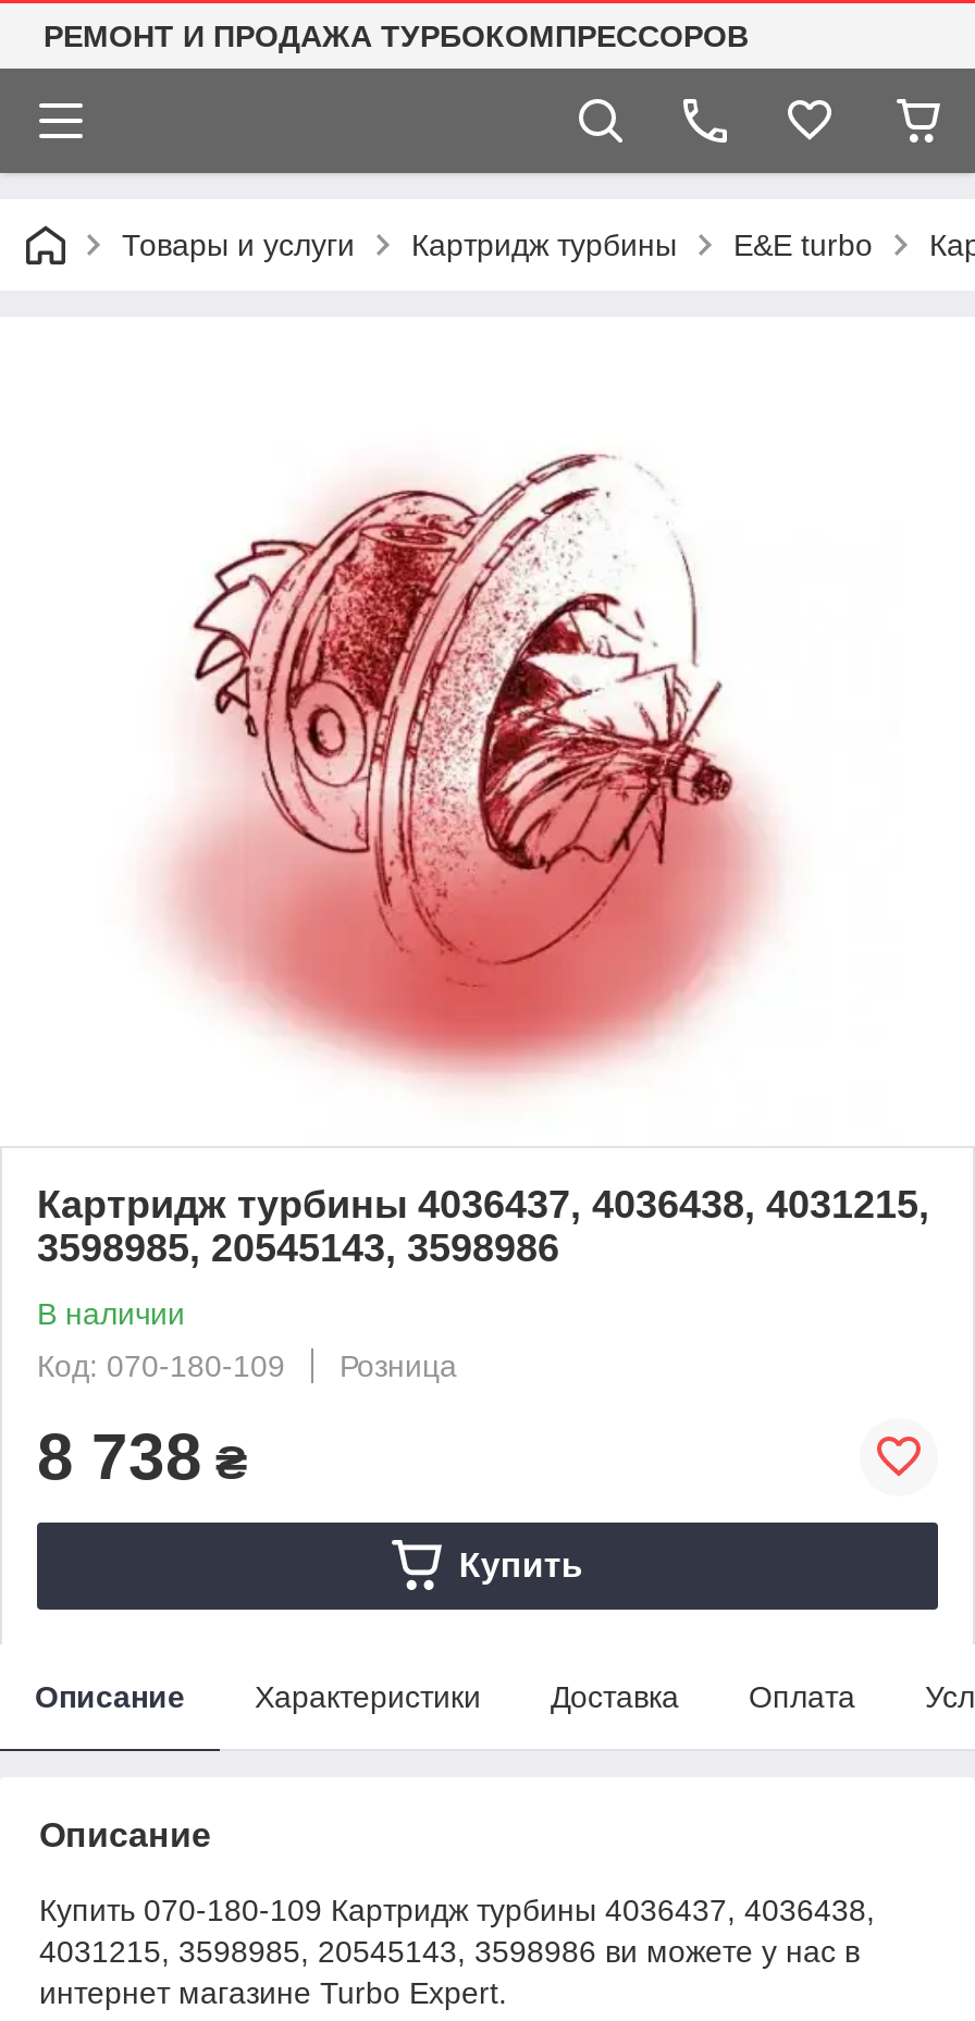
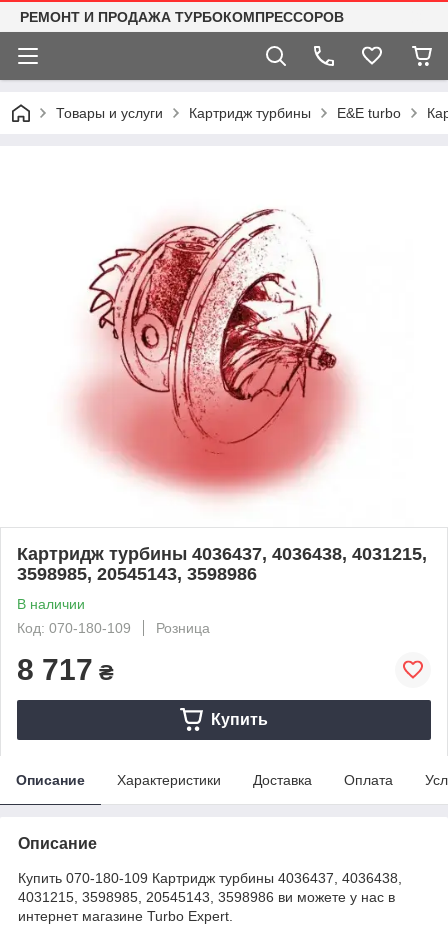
- 8 738 ₴
+ 8 717 ₴
